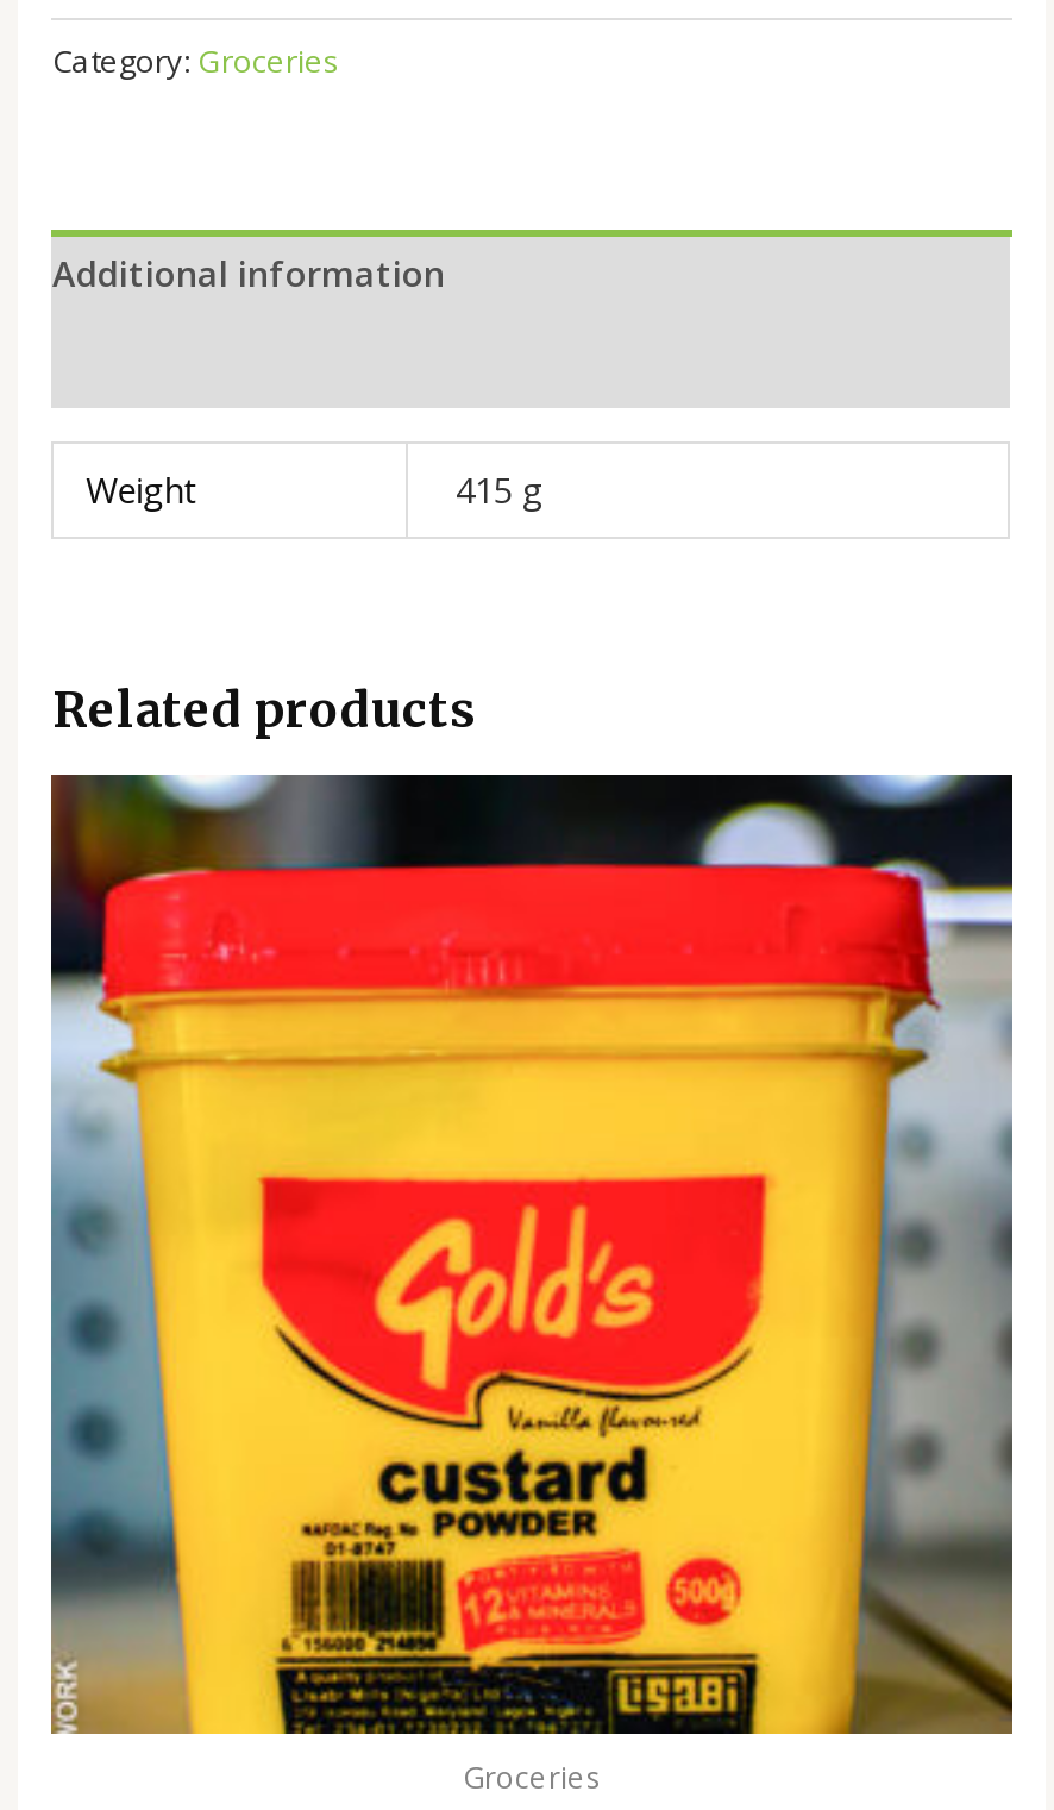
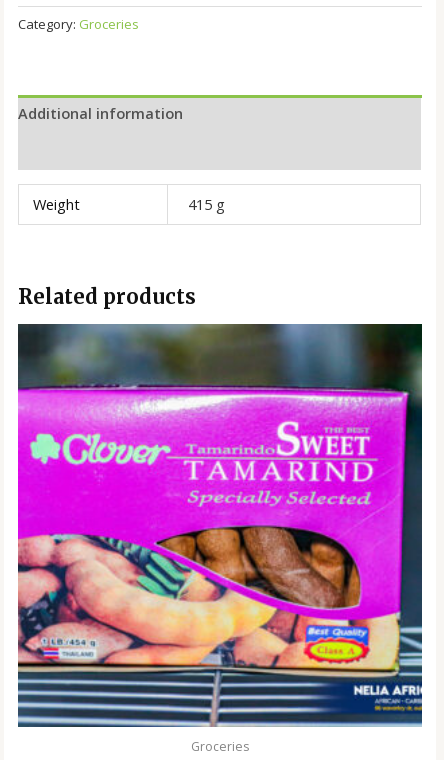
- [image]
+ [image]
